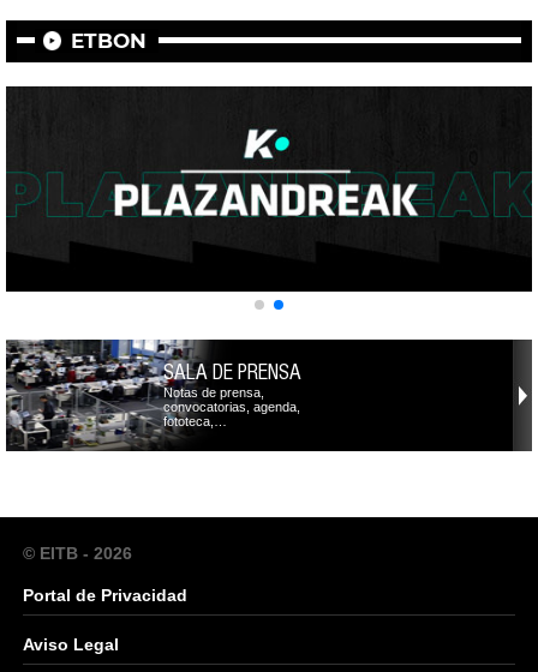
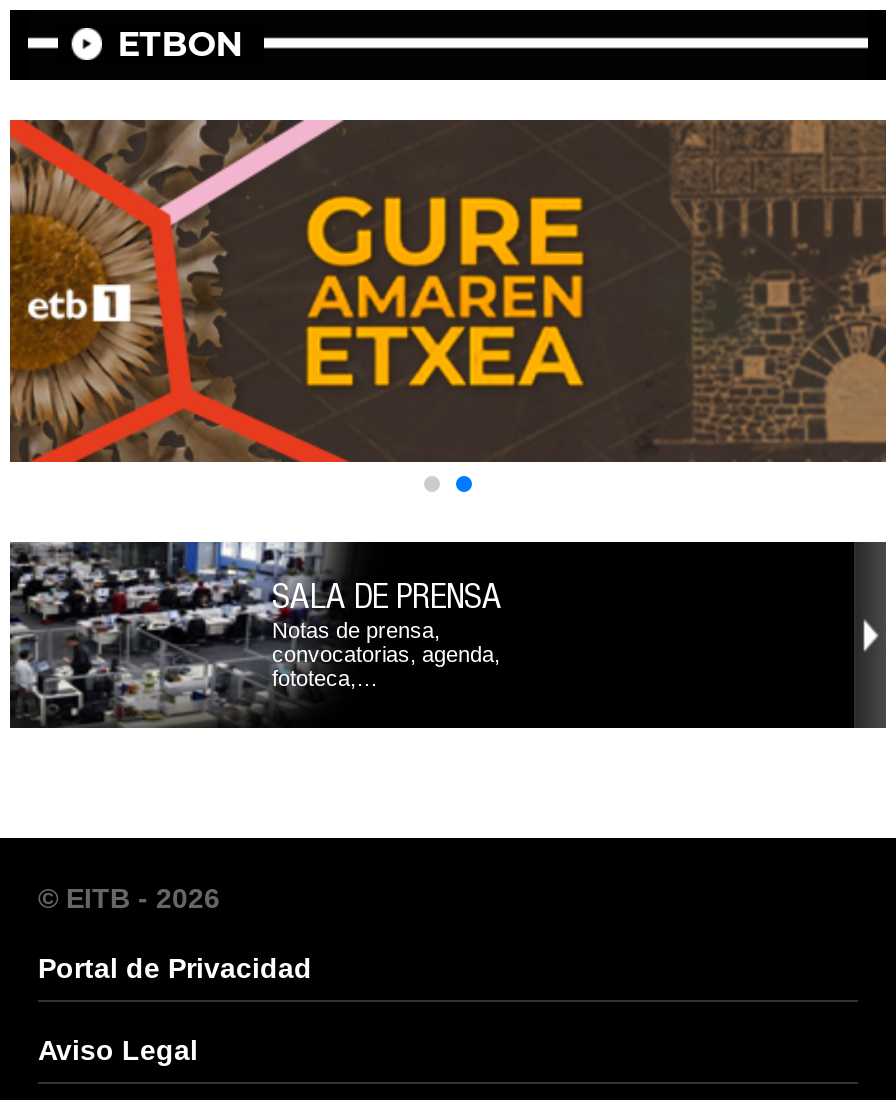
- [image]
+ [image]
